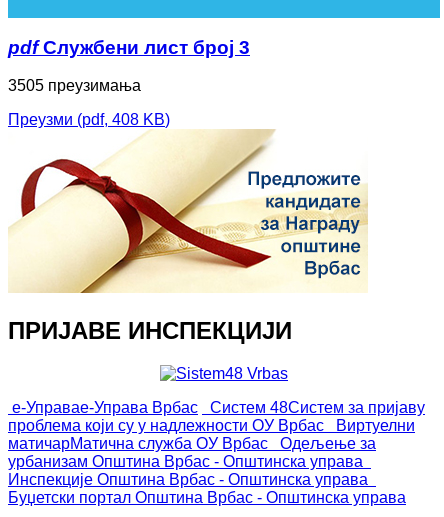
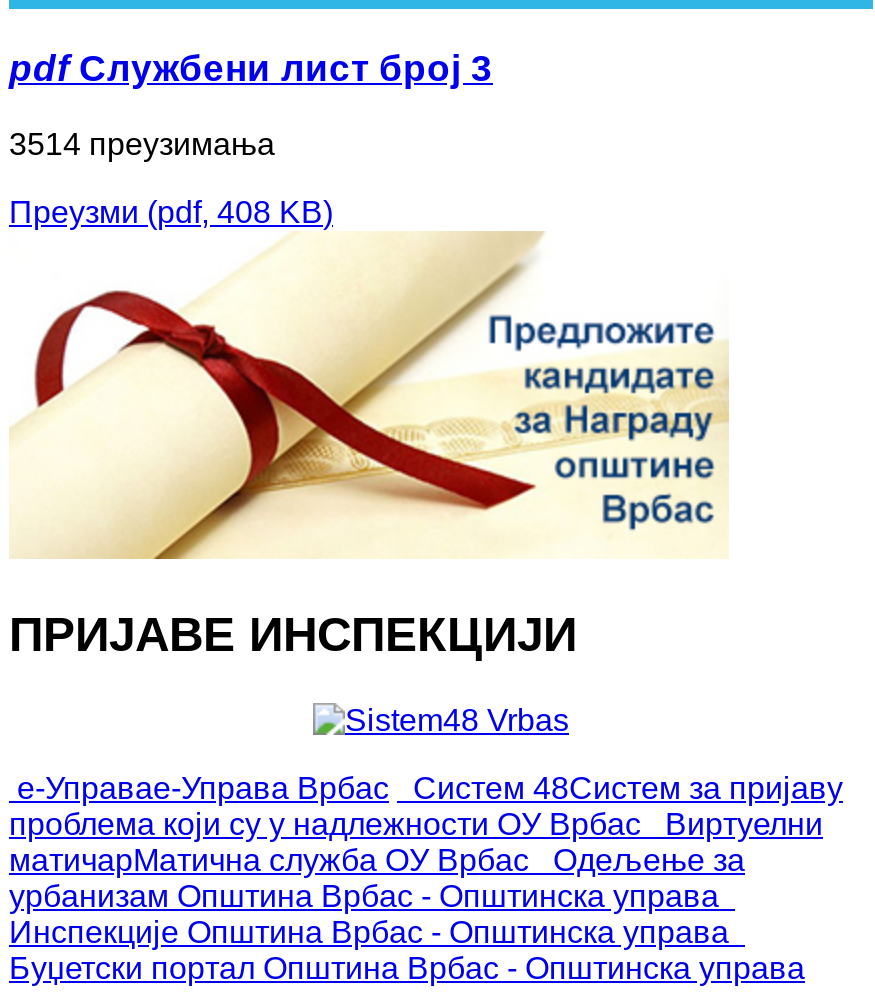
- 3505 преузимања
+ 3514 преузимања
